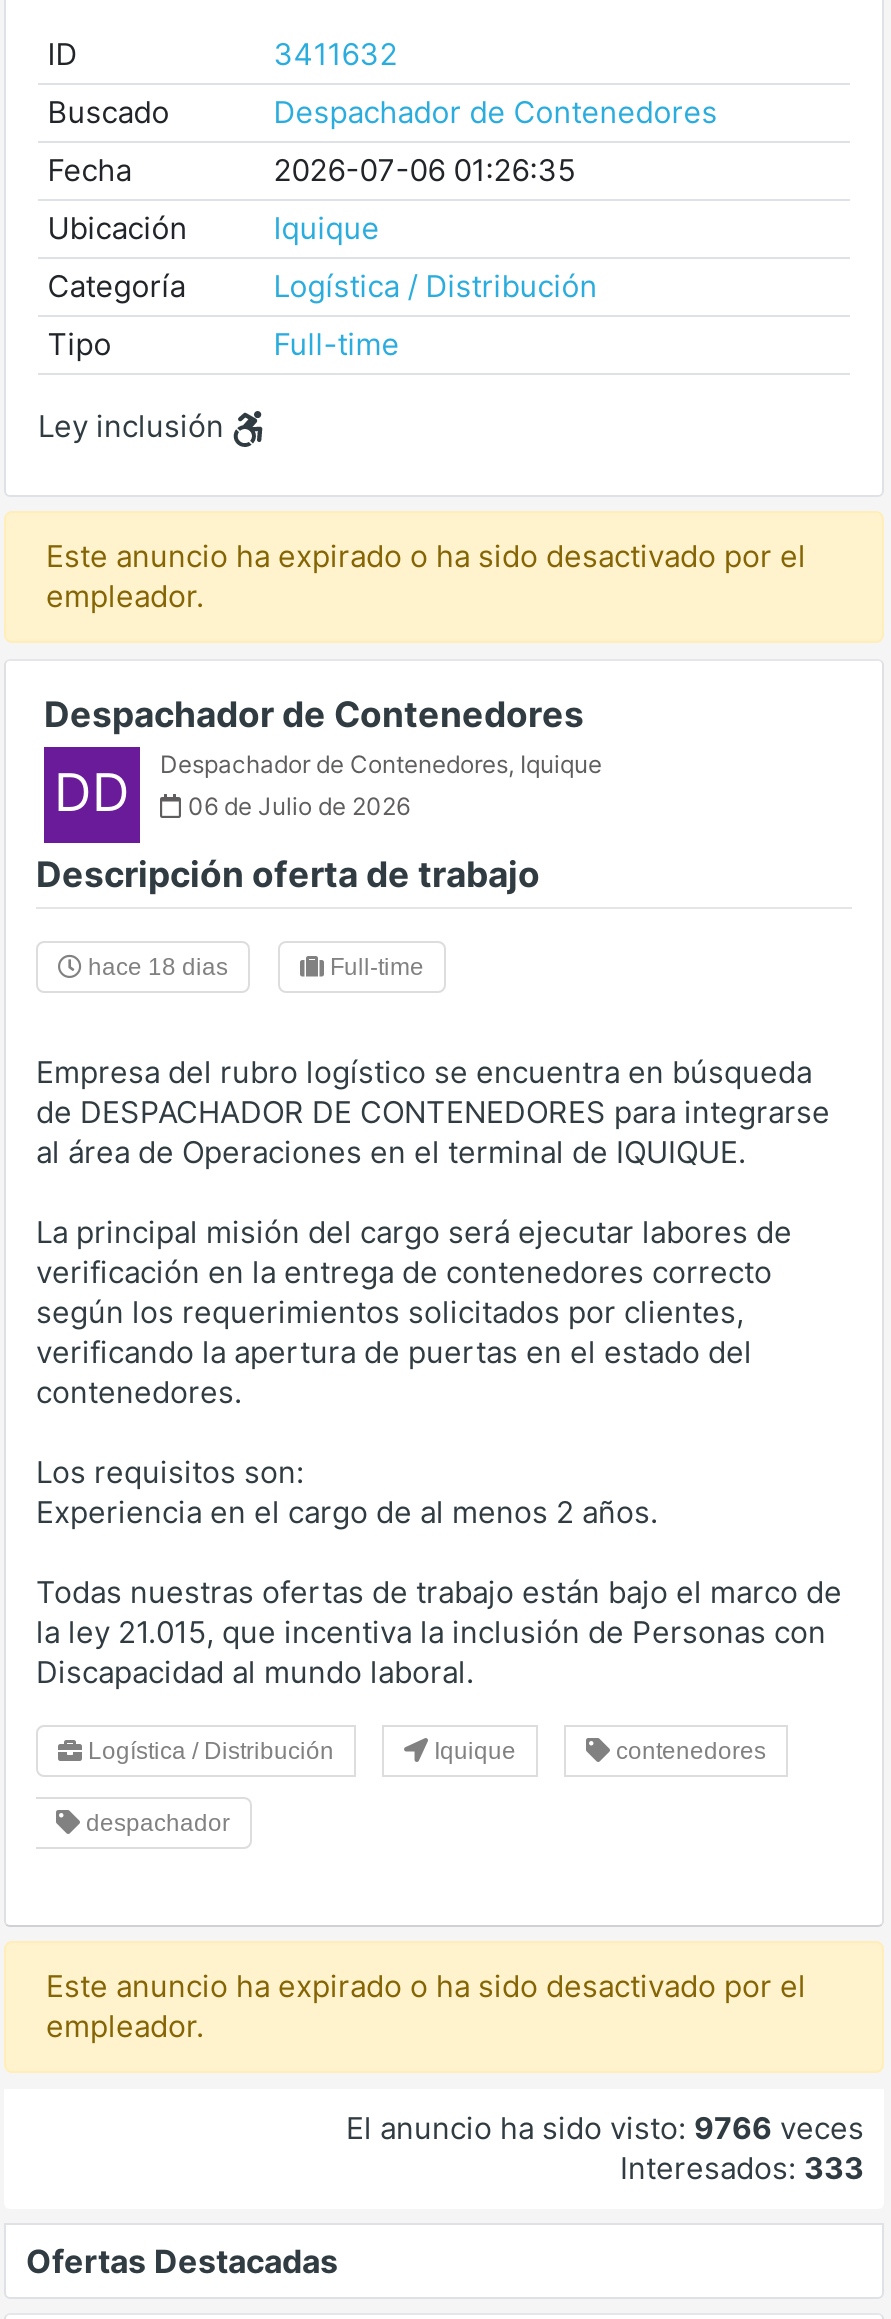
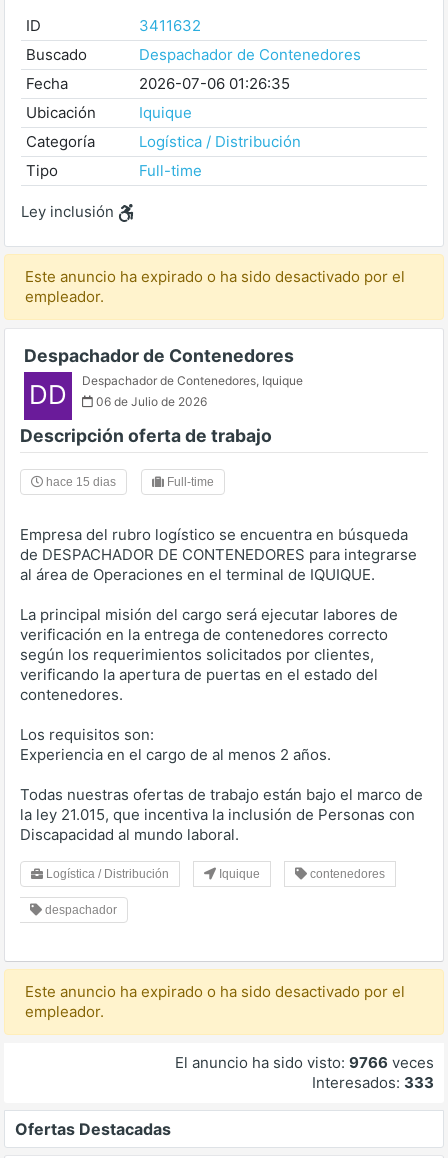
- hace 18 dias
+ hace 15 dias
